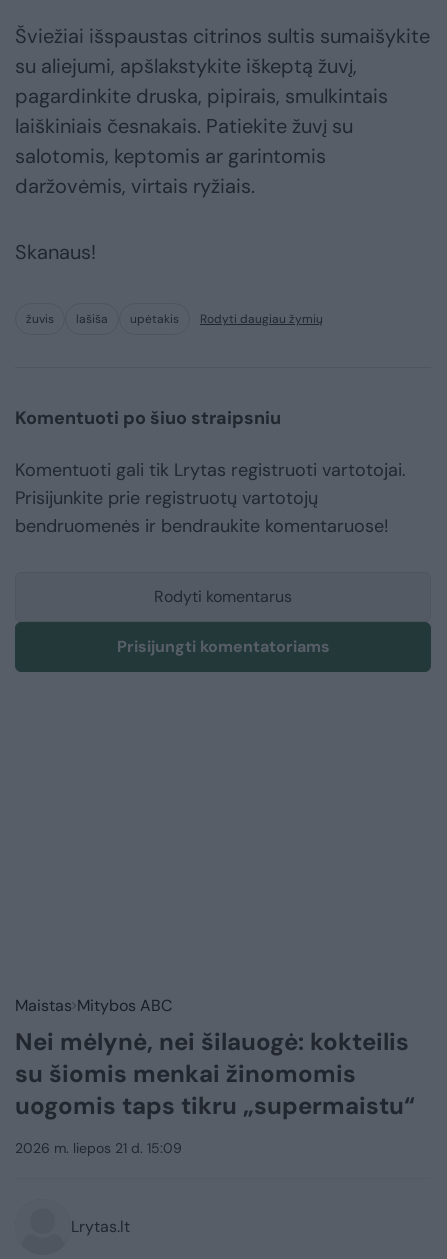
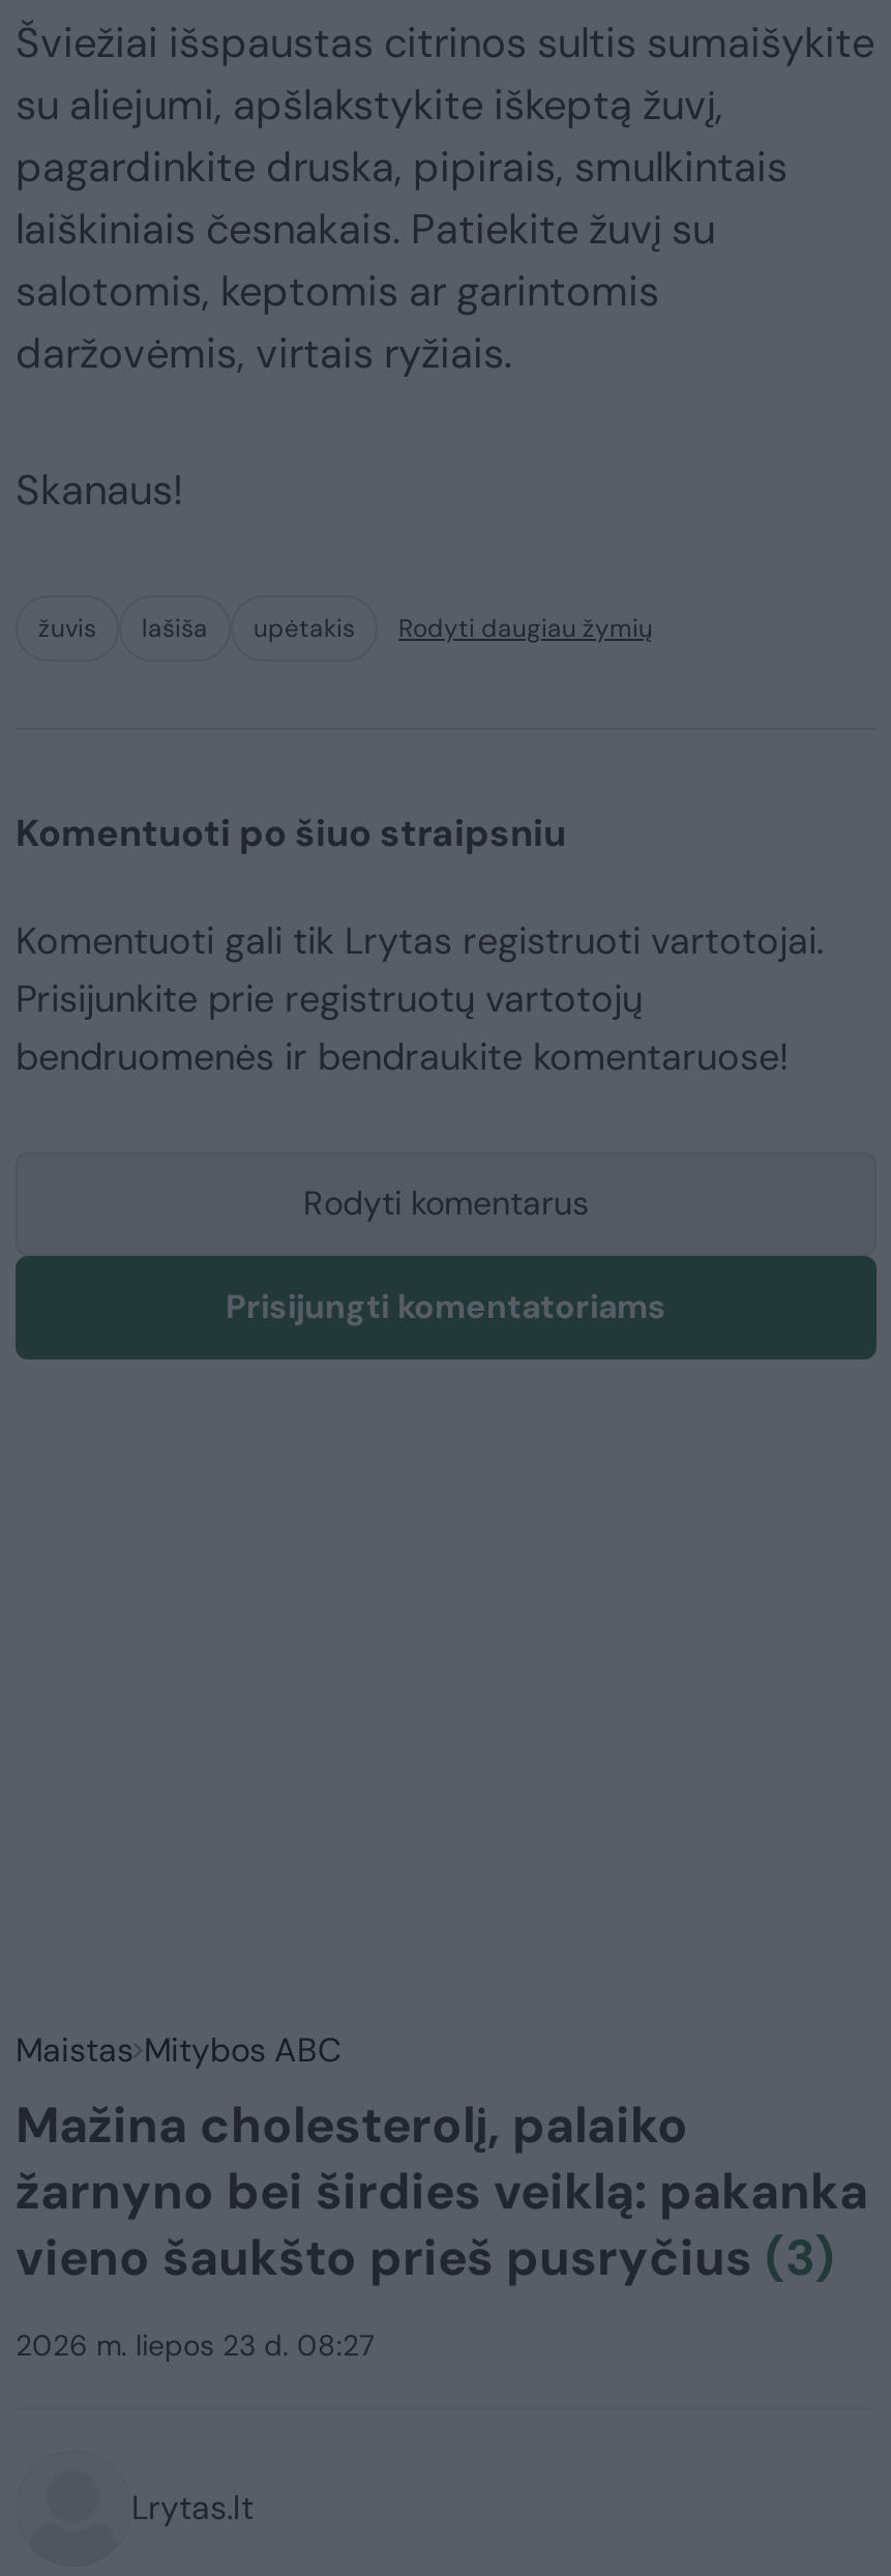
- Nei mėlynė, nei šilauogė: kokteilis
- su šiomis menkai žinomomis
- uogomis taps tikru „supermaistu“
+ Mažina cholesterolį, palaiko
+ žarnyno bei širdies veiklą: pakanka
+ vieno šaukšto prieš pusryčius (3)

- 2026 m. liepos 21 d. 15:09
+ 2026 m. liepos 23 d. 08:27
